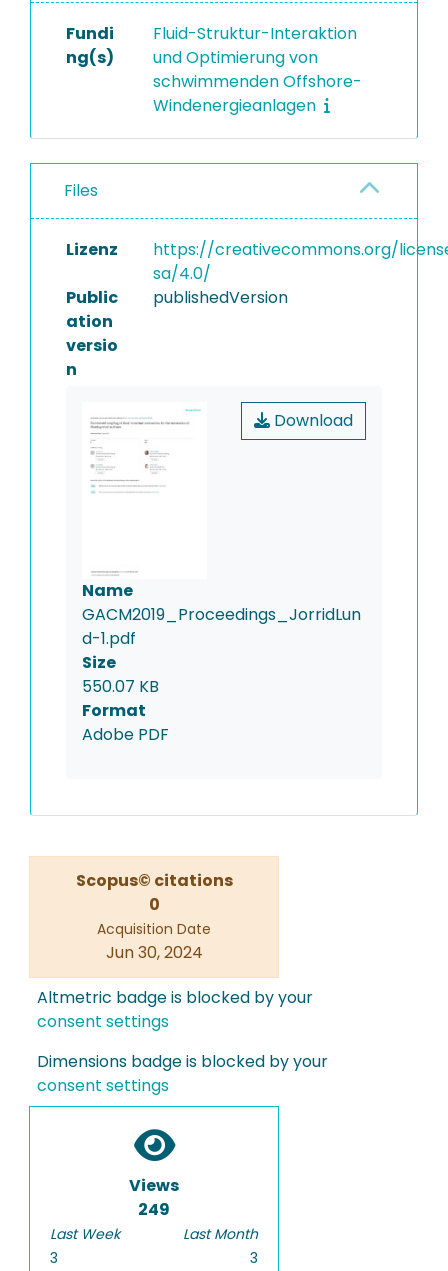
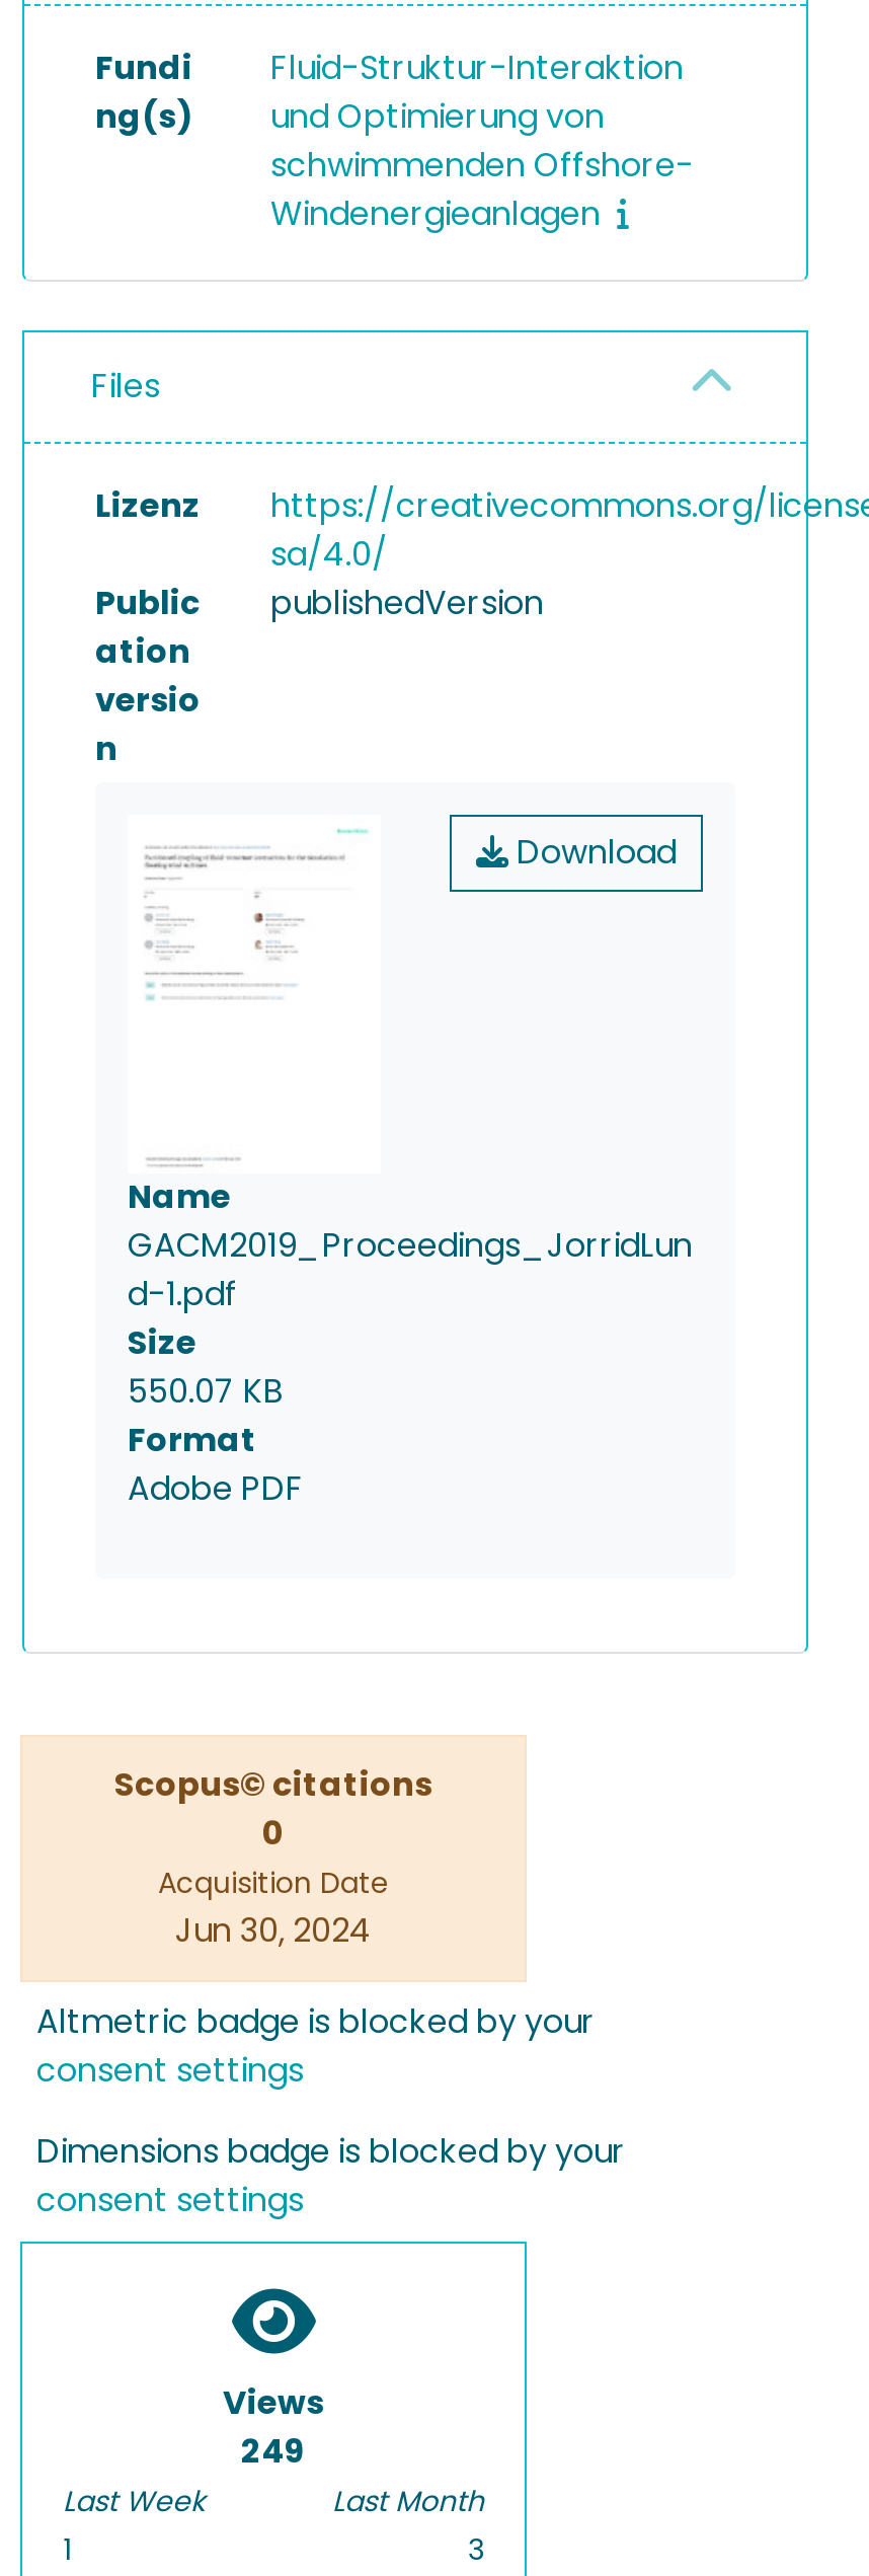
- 3
+ 1
